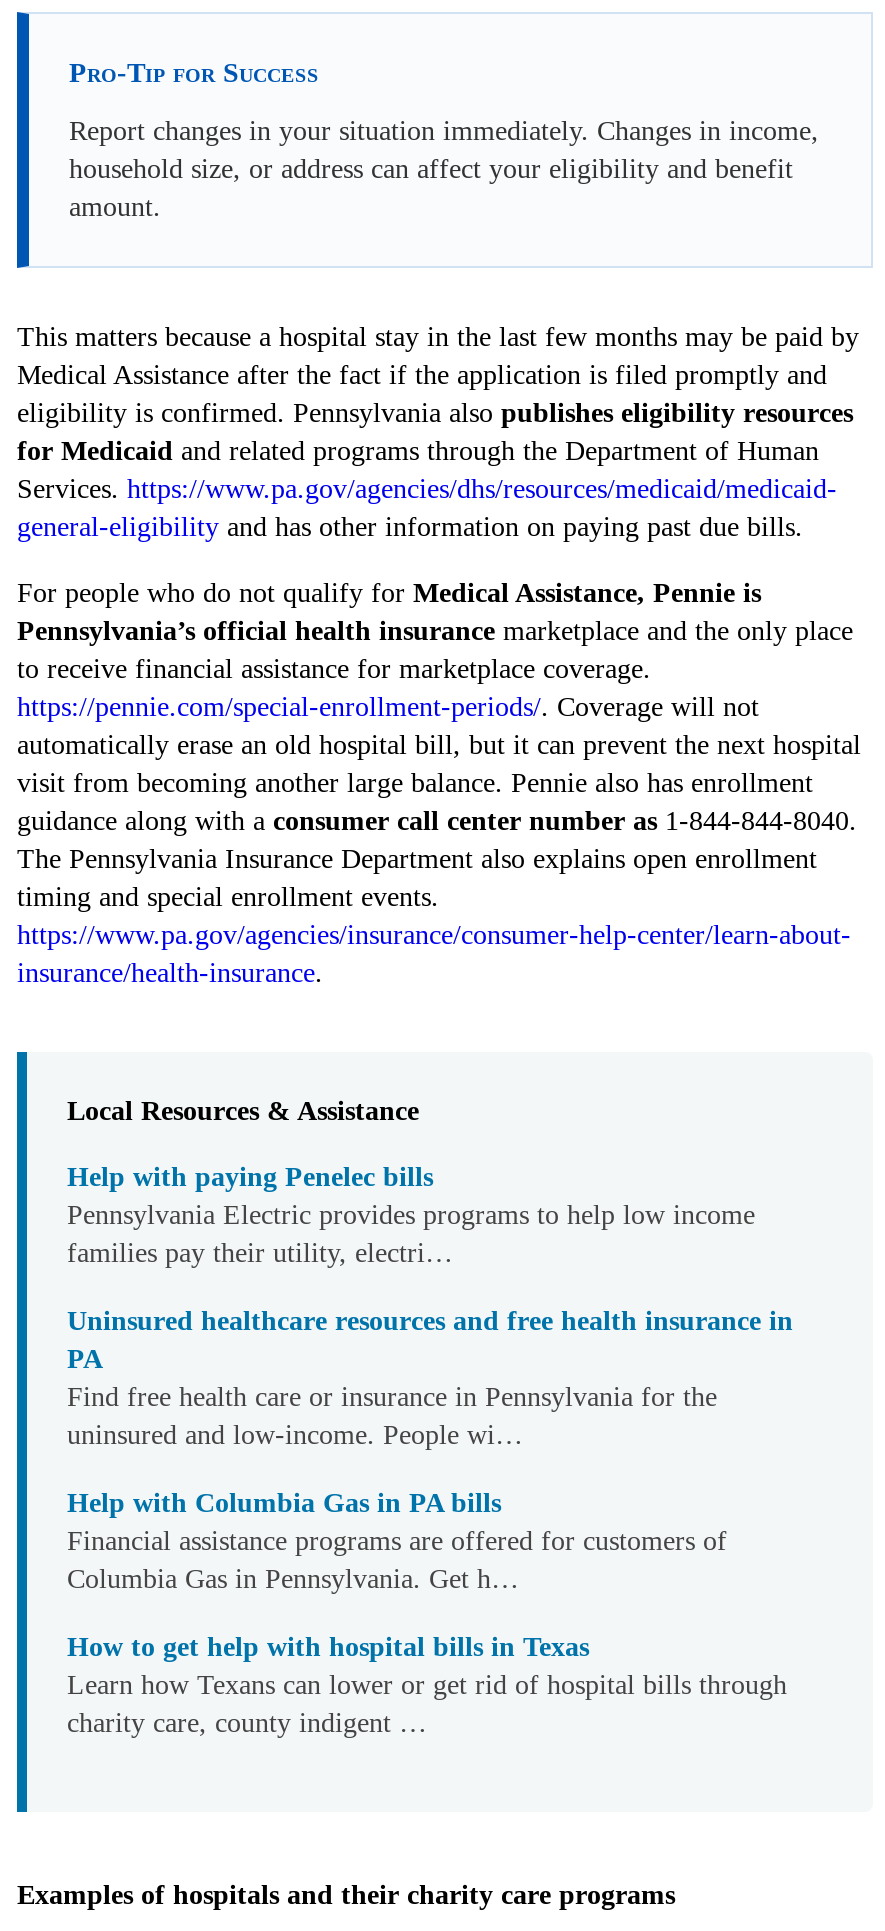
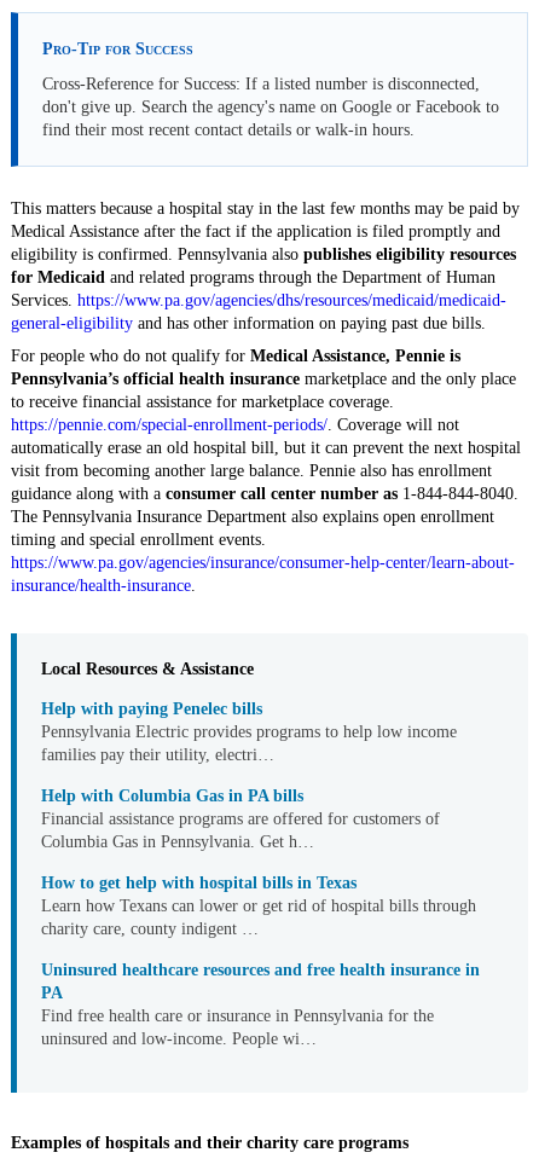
- Report changes in your situation immediately. Changes in income,
- household size, or address can affect your eligibility and benefit
- amount.
+ Cross-Reference for Success: If a listed number is disconnected,
+ don't give up. Search the agency's name on Google or Facebook to
+ find their most recent contact details or walk-in hours.

moved down: Uninsured healthcare resources and free health insurance in | PA | Find free health care or insurance in Pennsylvania for the | uninsured and low-income. People wi…

moved up: Help with Columbia Gas in PA bills | Financial assistance programs are offered for customers of | Columbia Gas in Pennsylvania. Get h… | How to get help with hospital bills in Texas | Learn how Texans can lower or get rid of hospital bills through | charity care, county indigent …
